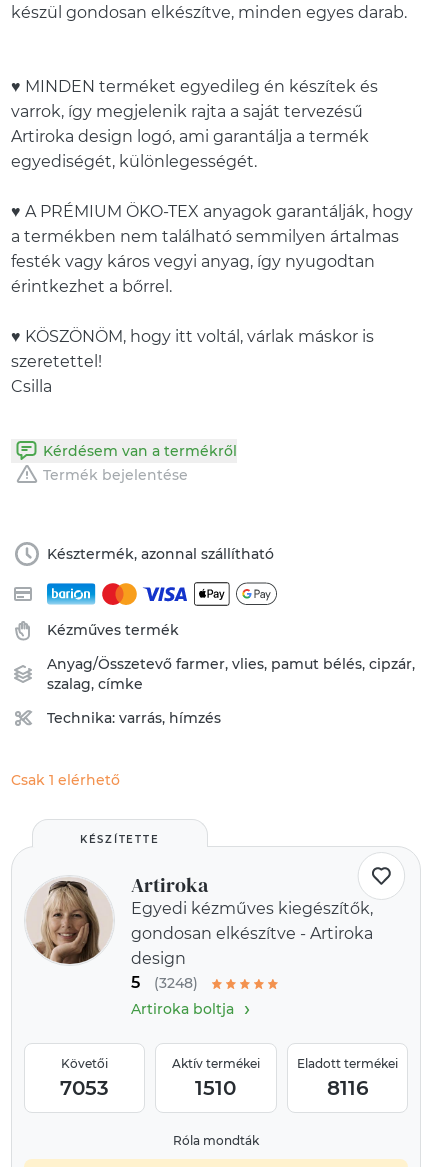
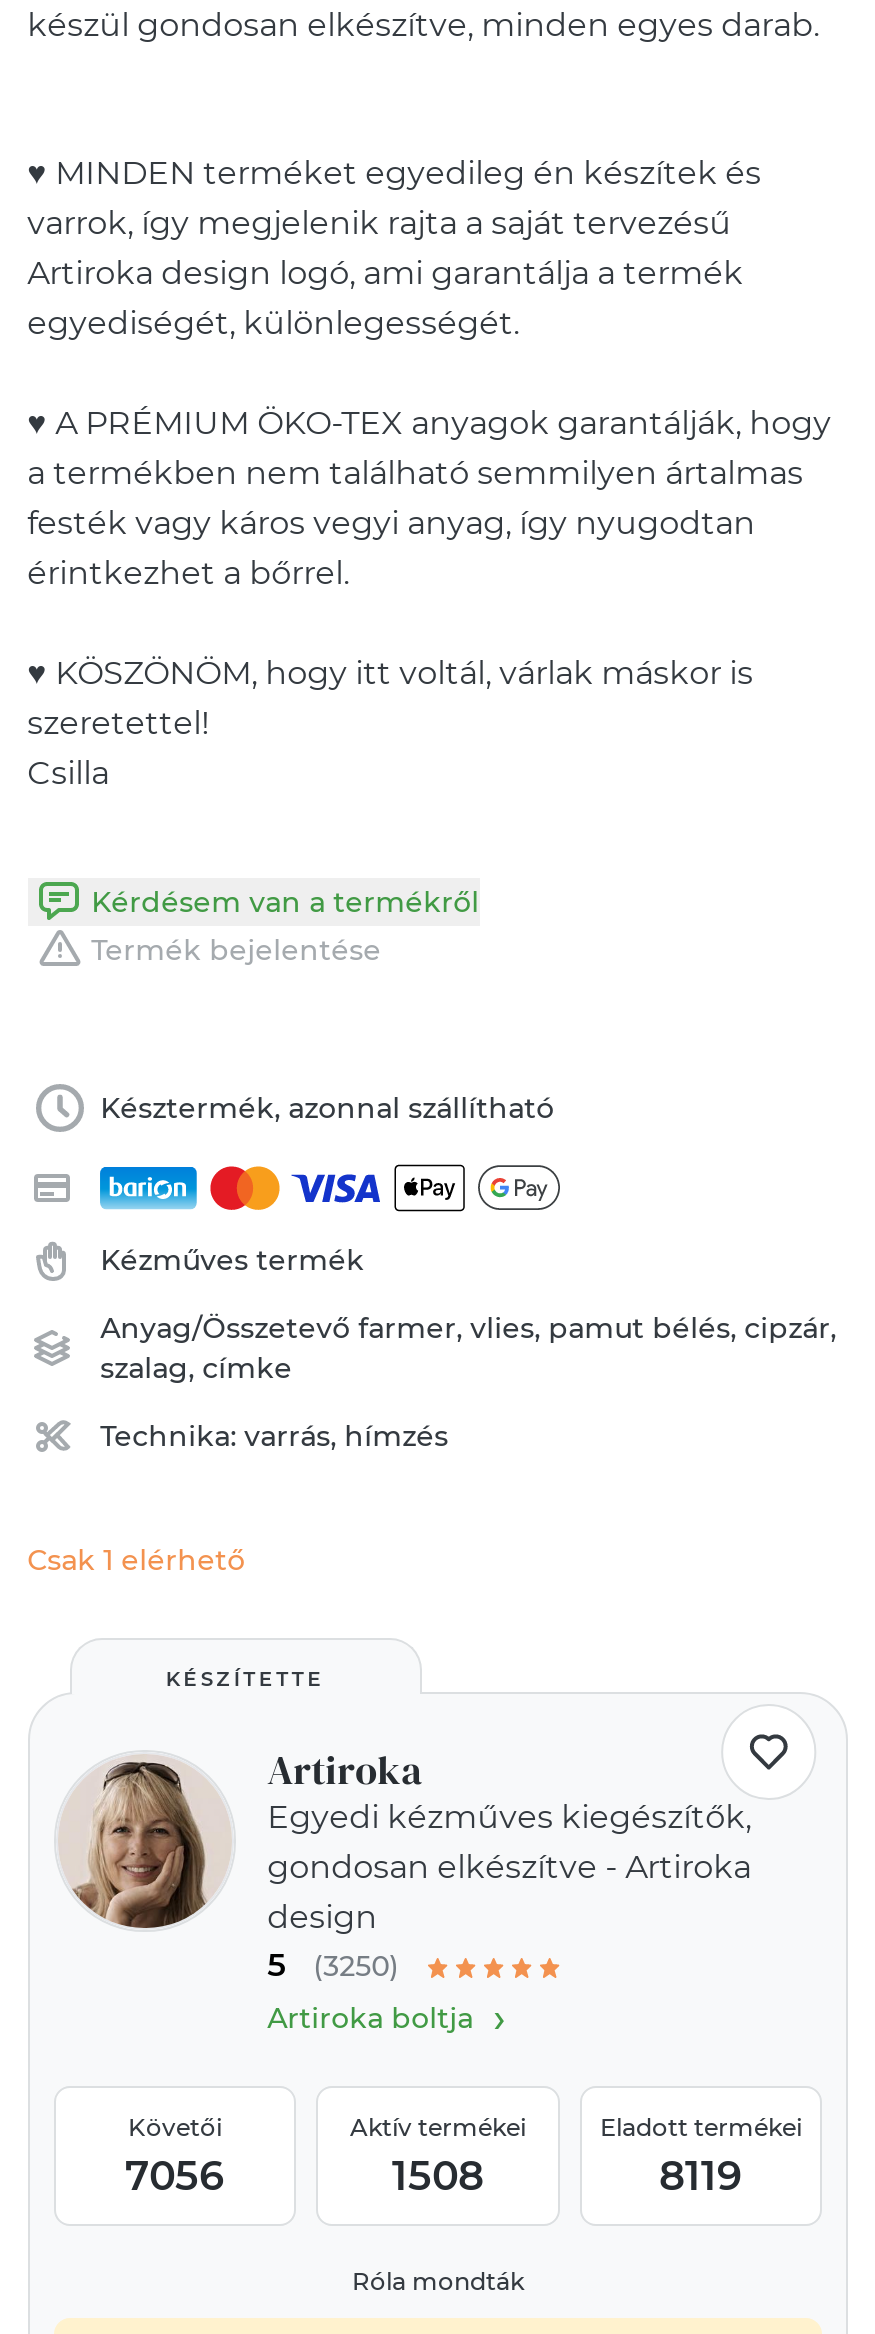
- 5 (3248)
+ 5 (3250)

- 7053
+ 7056

- 1510
+ 1508

- 8116
+ 8119
